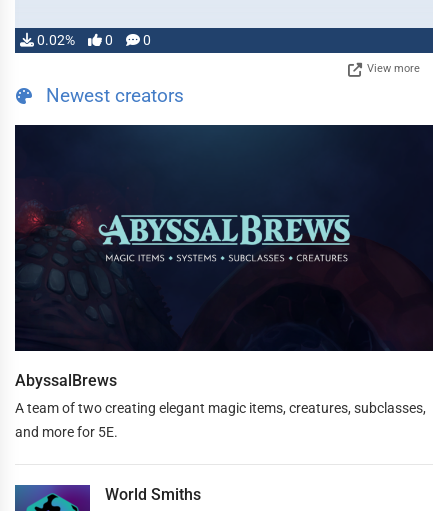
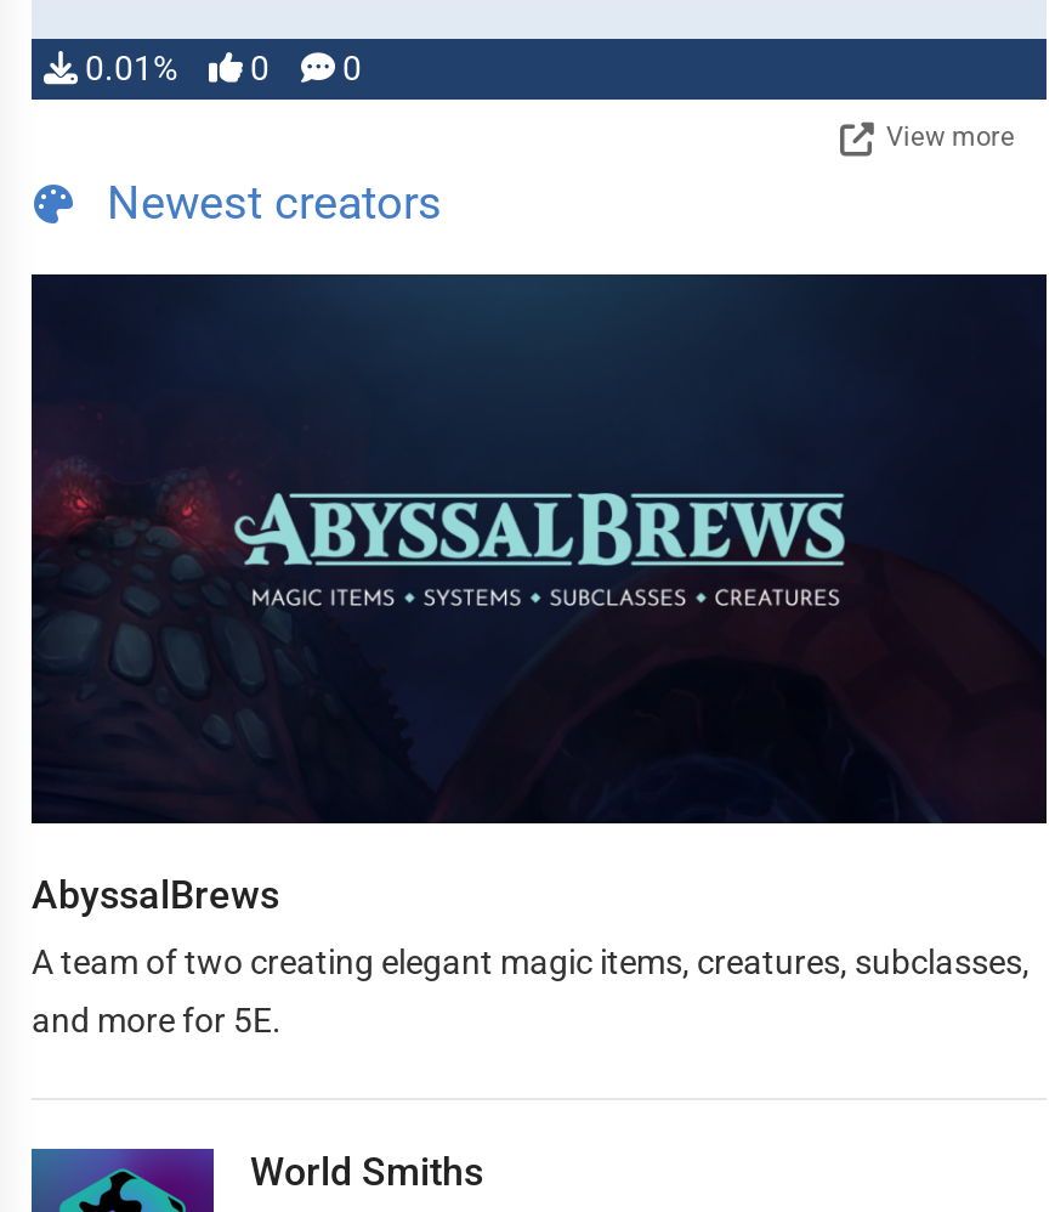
- 0.02% 0 0
+ 0.01% 0 0
